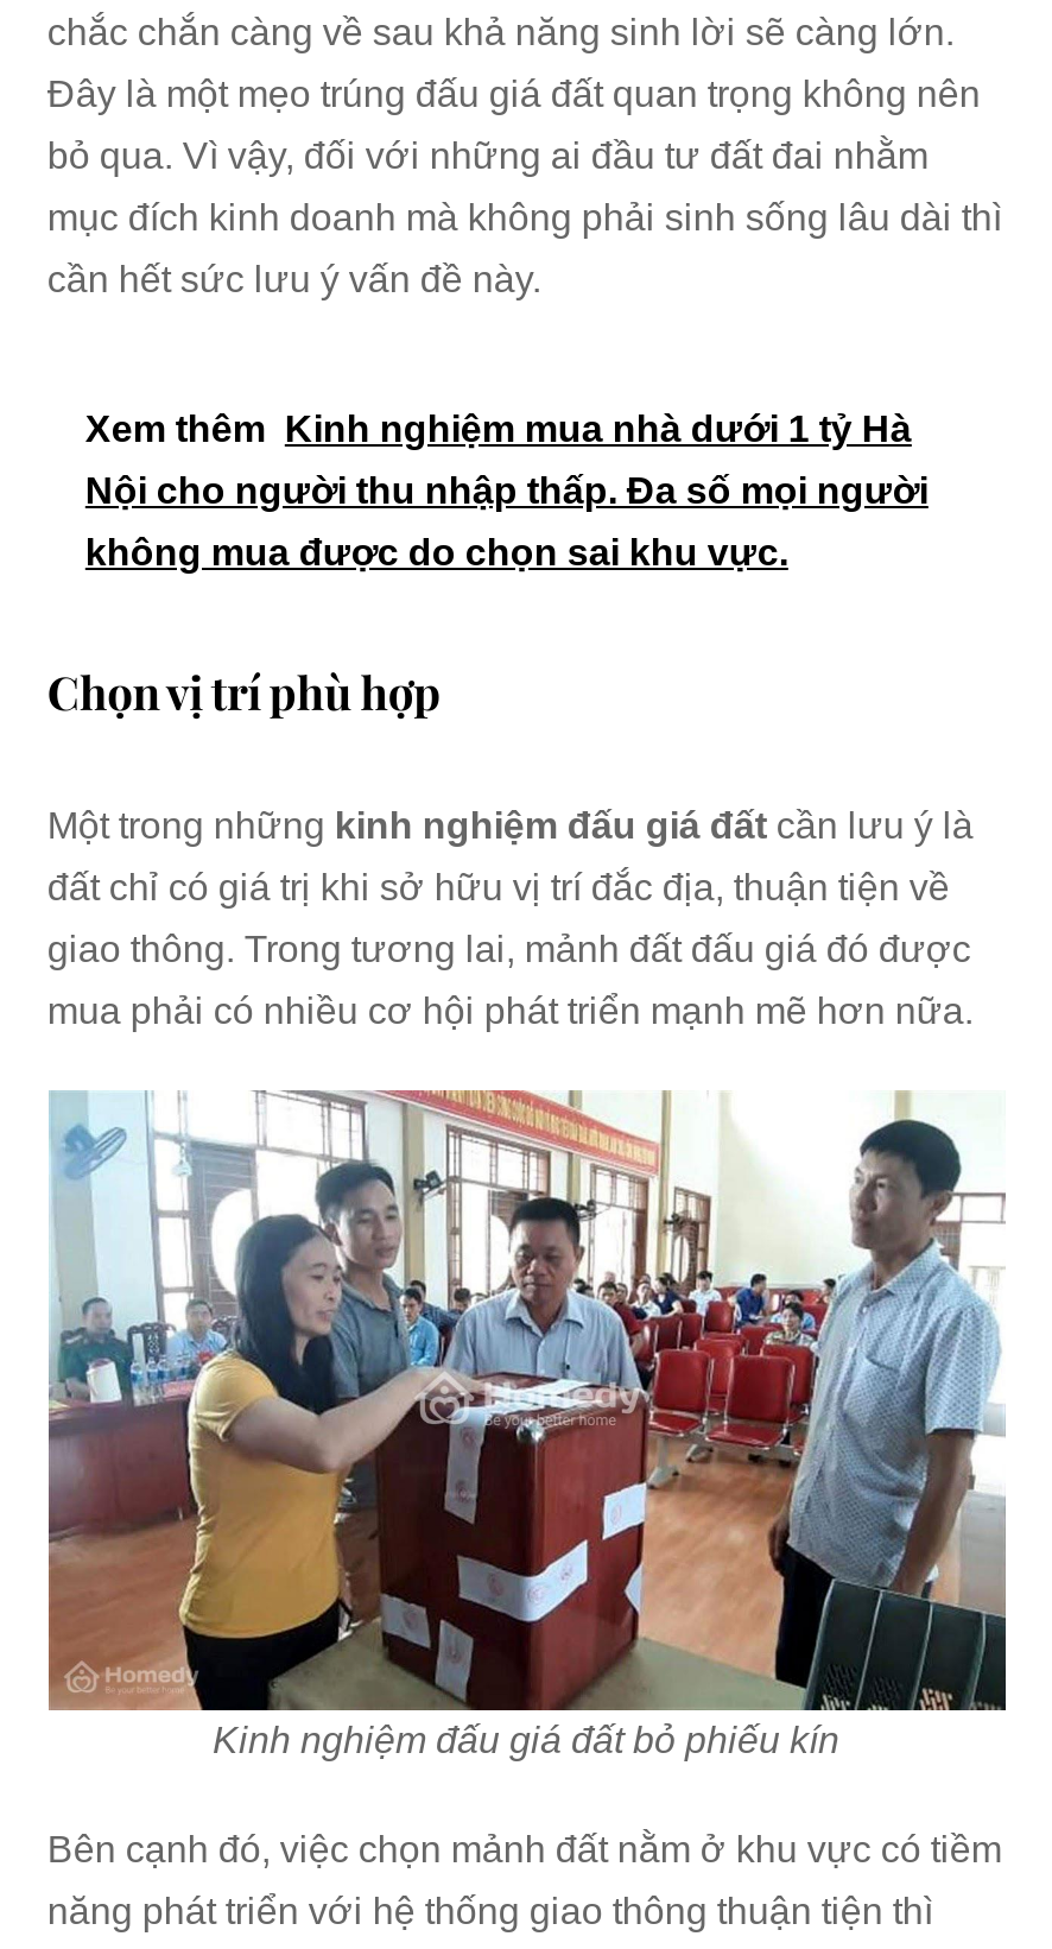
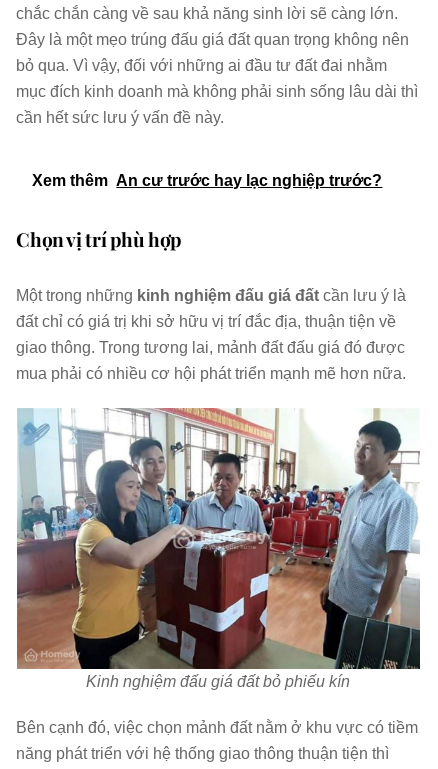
- Xem thêm Kinh nghiệm mua nhà dưới 1 tỷ Hà
- Nội cho người thu nhập thấp. Đa số mọi người
- không mua được do chọn sai khu vực.
+ Xem thêm An cư trước hay lạc nghiệp trước?
